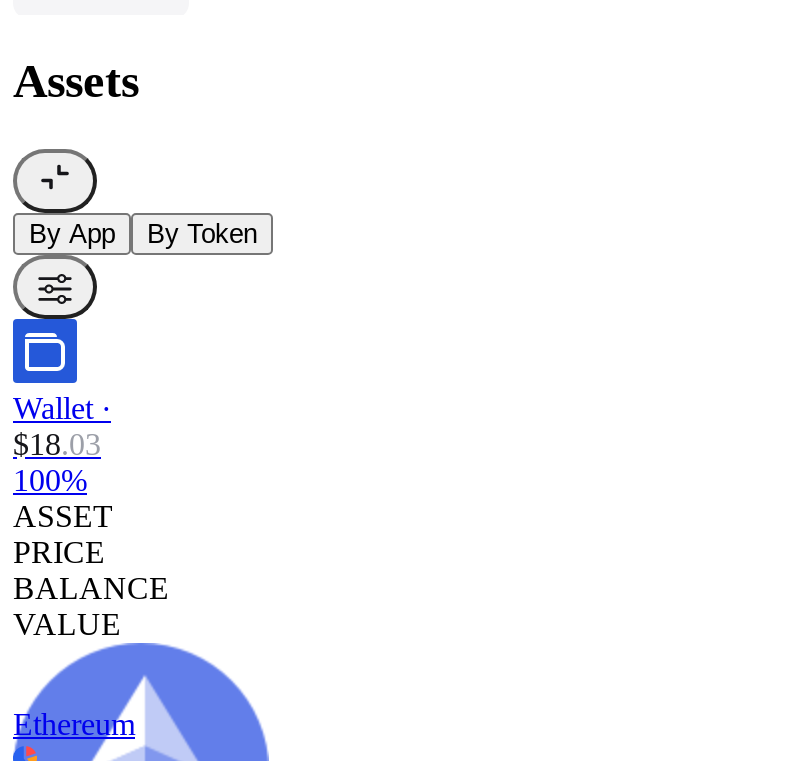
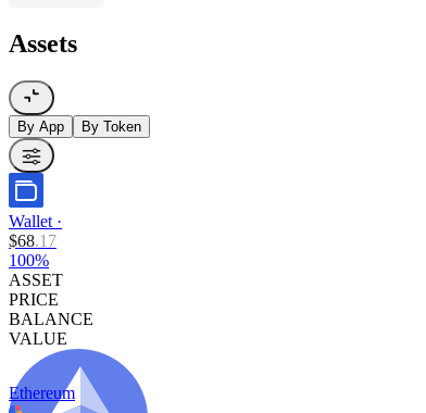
- $18.03
+ $68.17
